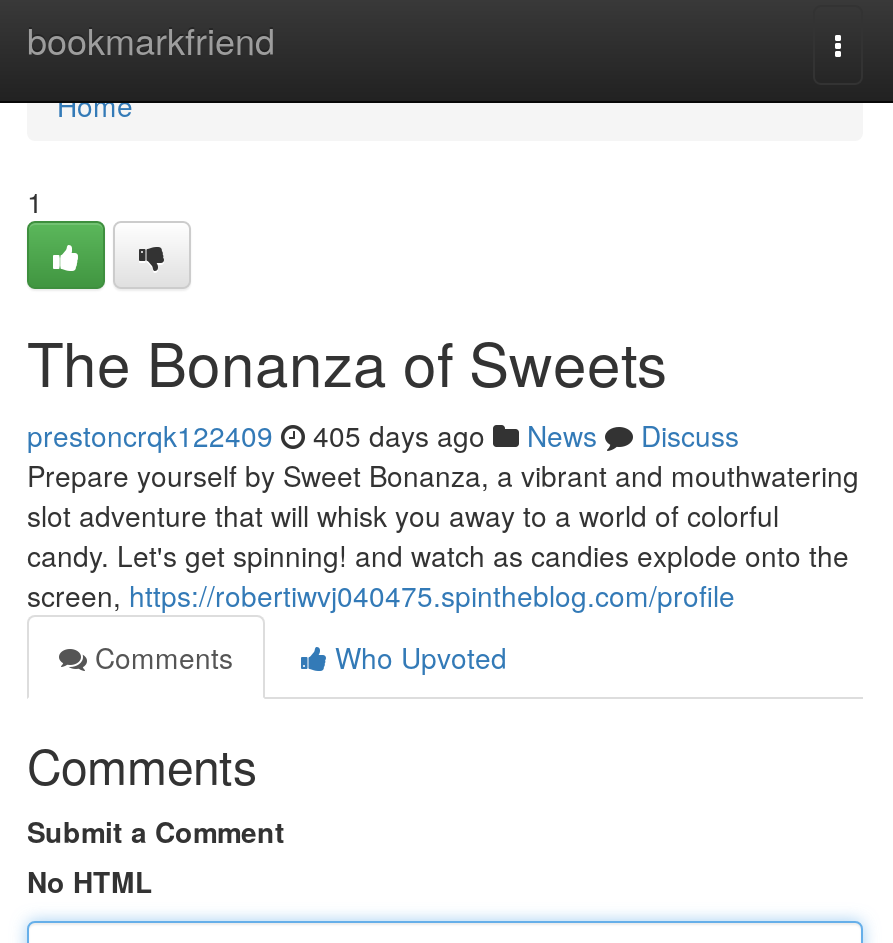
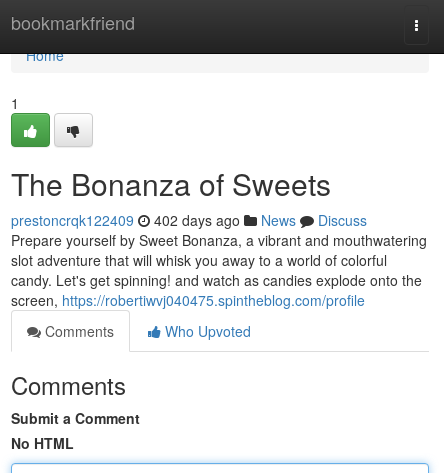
- prestoncrqk122409 405 days ago News Discuss
+ prestoncrqk122409 402 days ago News Discuss
